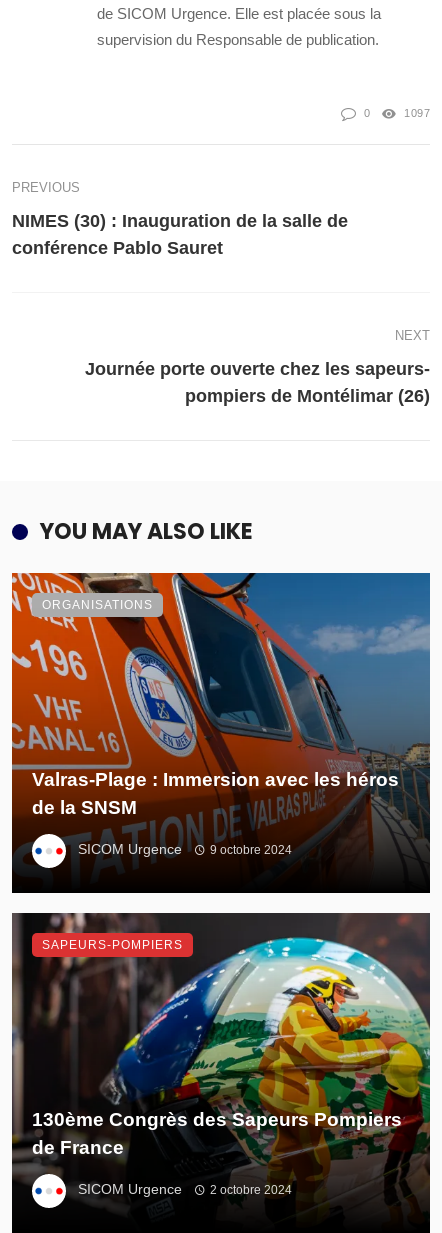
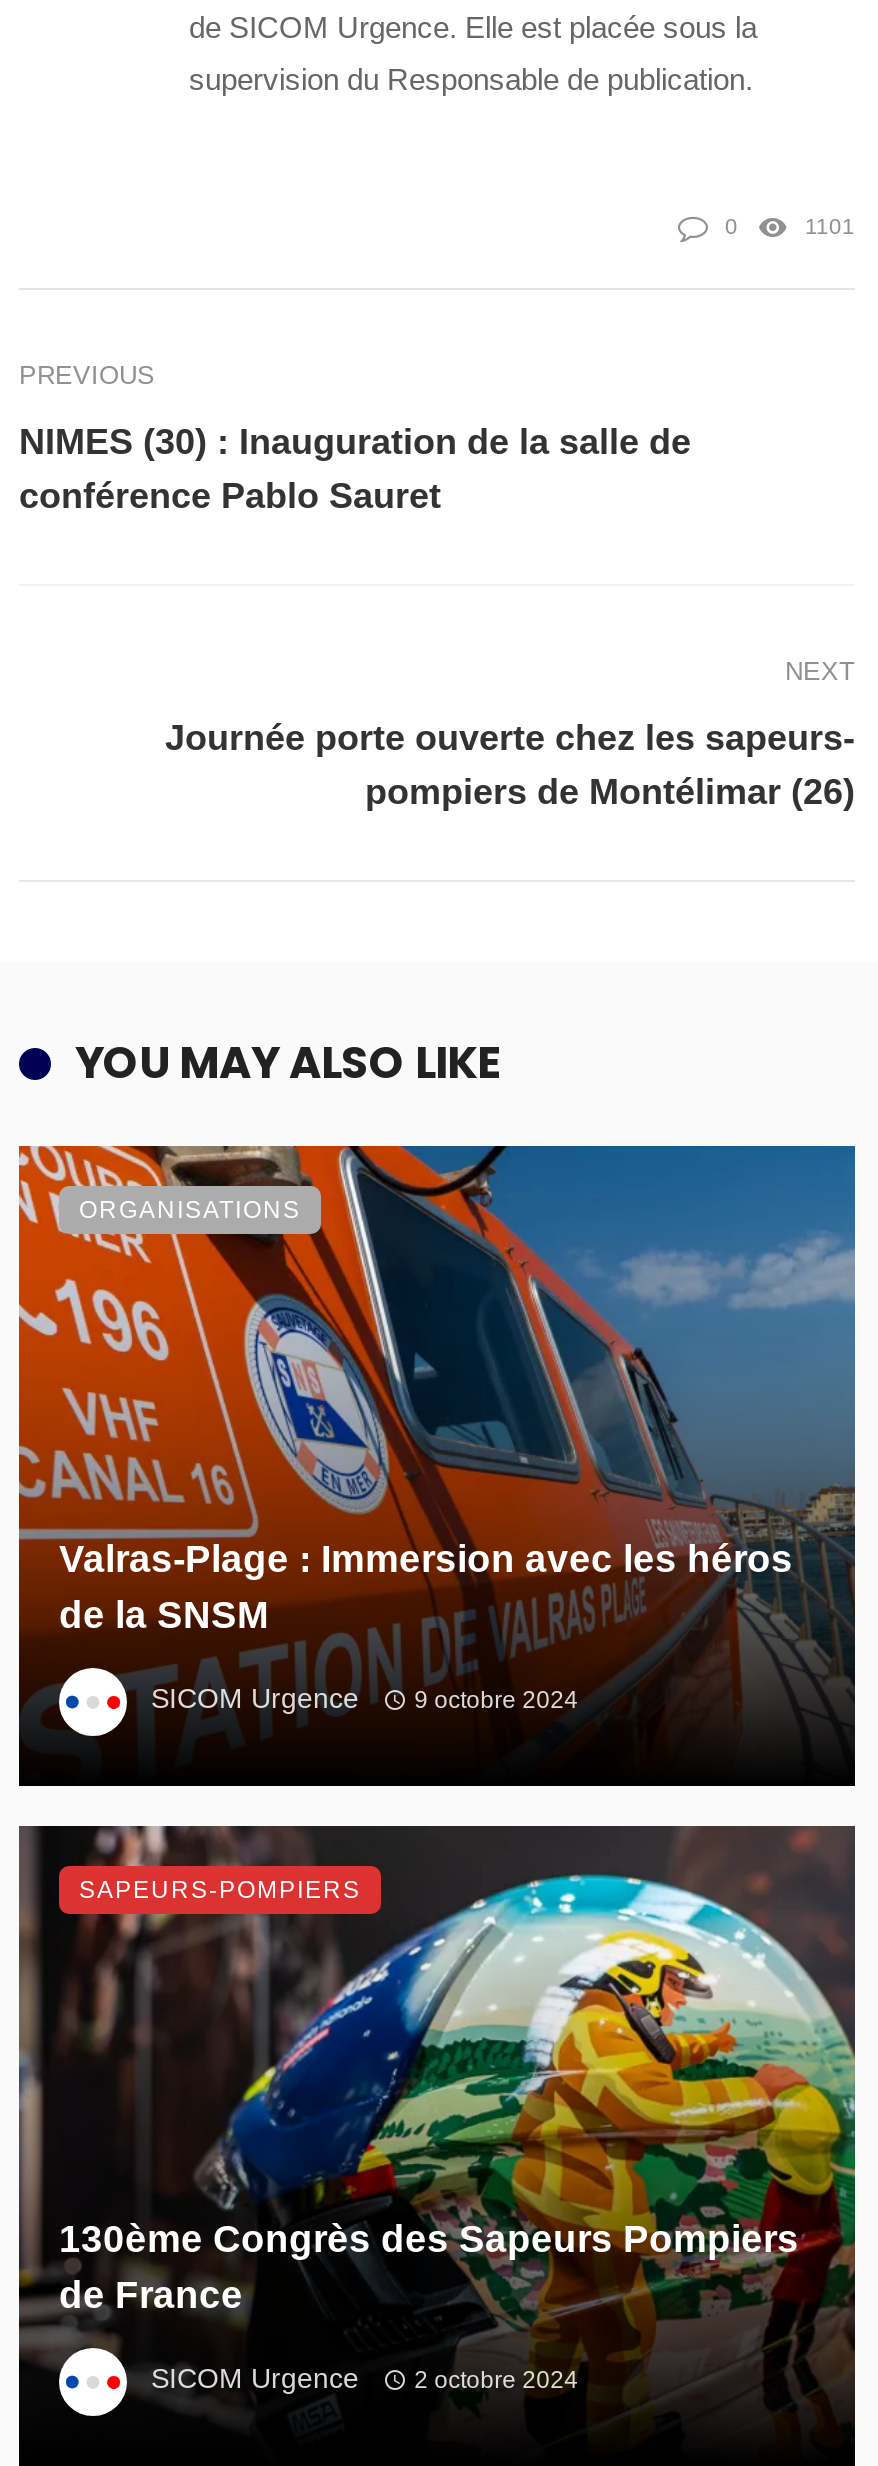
- 1097
+ 1101
